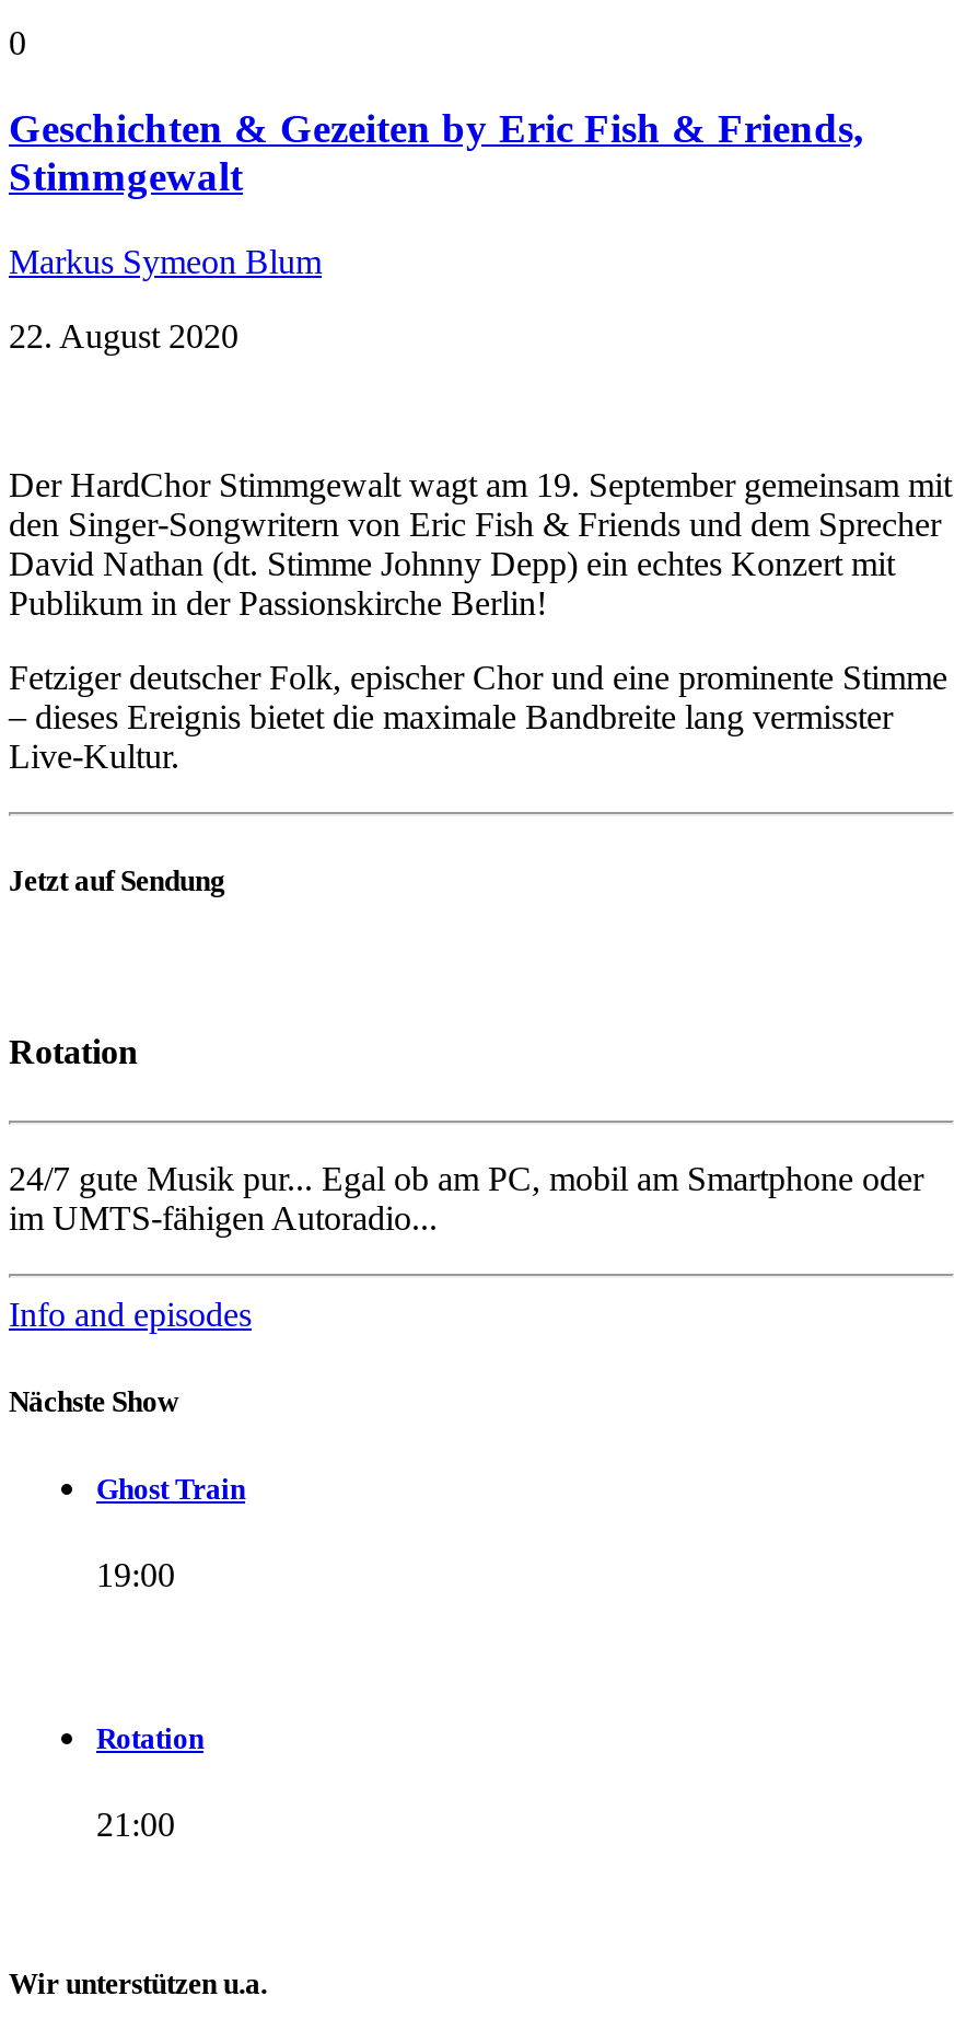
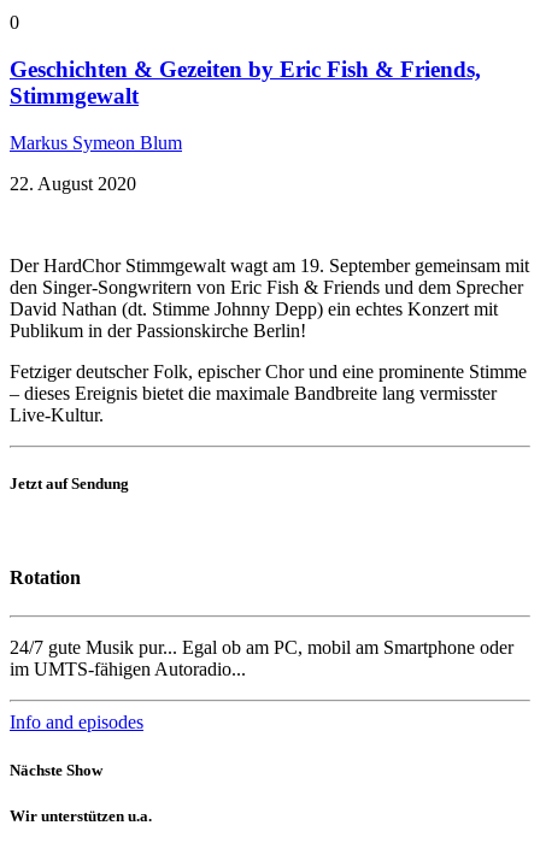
- Ghost Train
- 19:00

- Rotation
- 21:00
